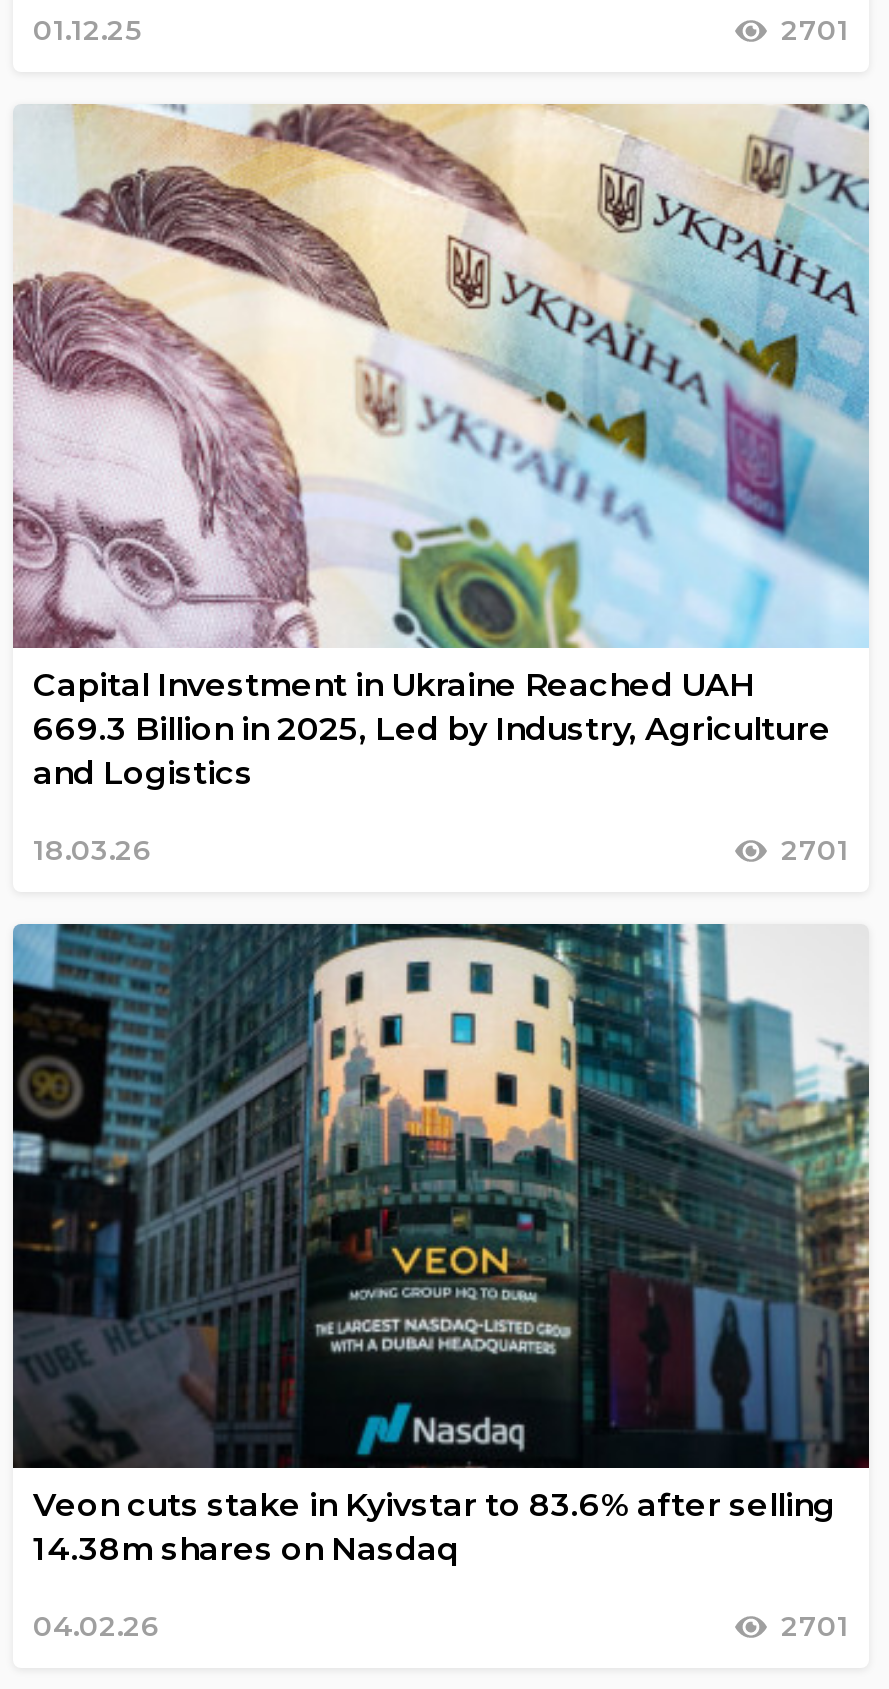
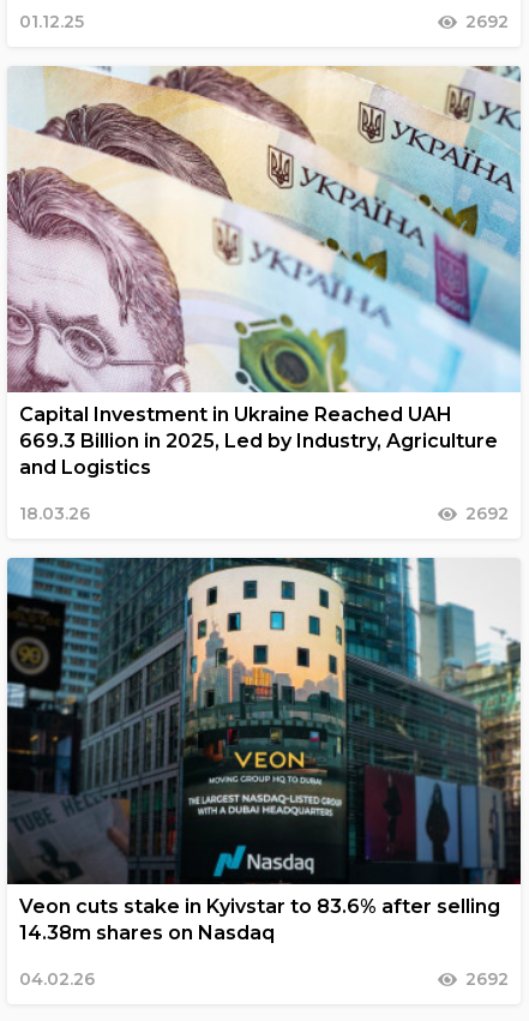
- 2701
+ 2692

- 2701
+ 2692

- 2701
+ 2692
